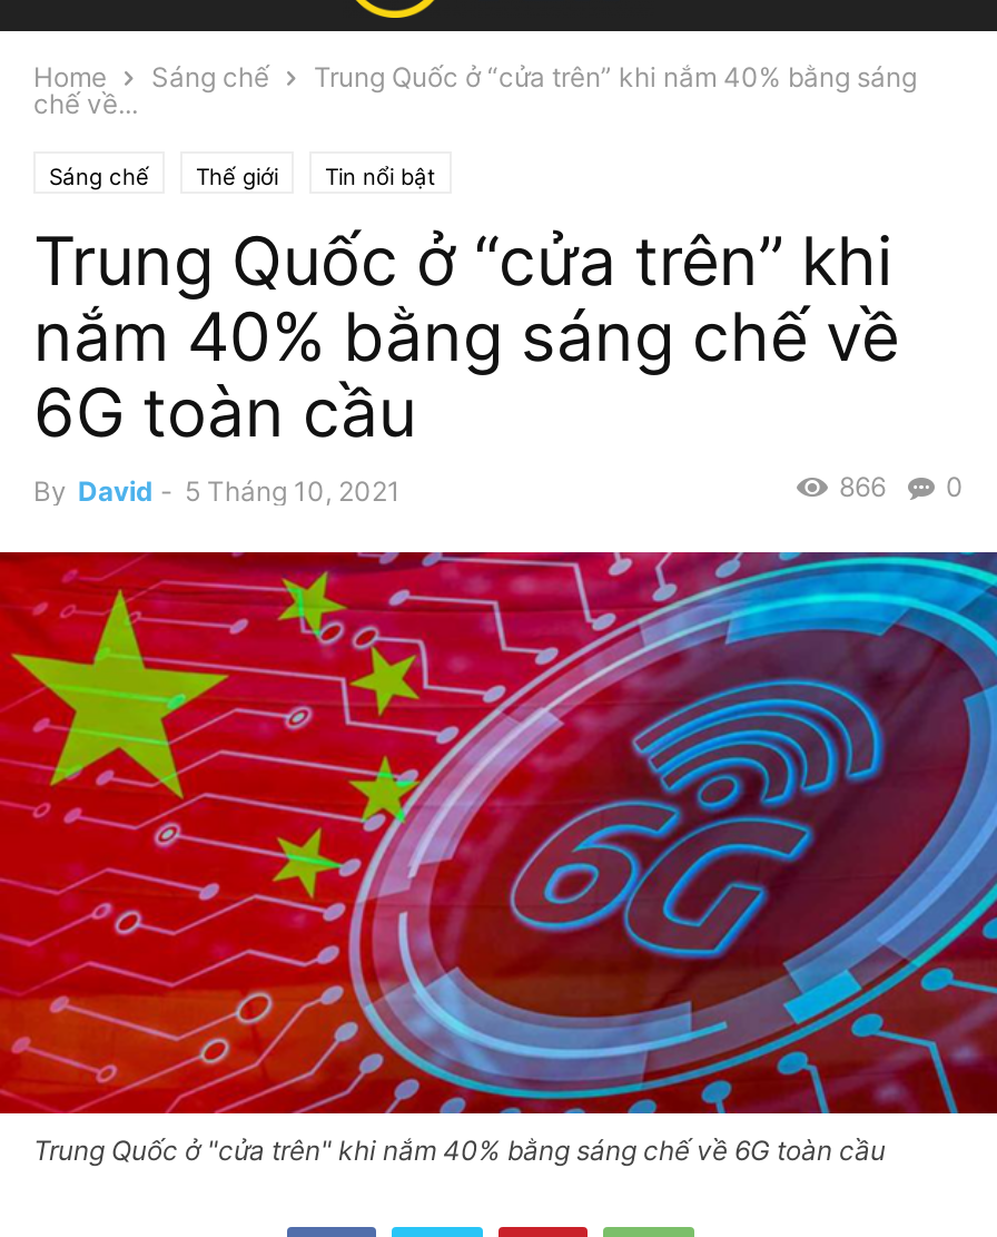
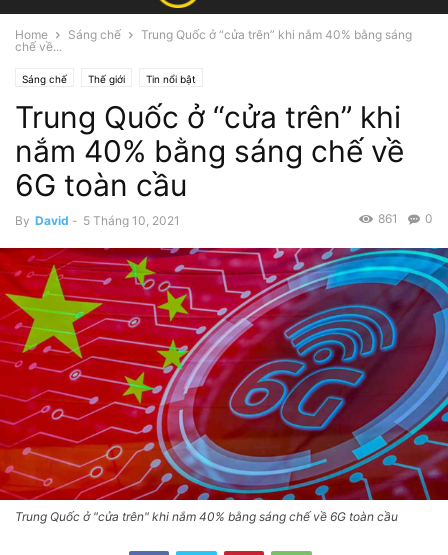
- 866 0
+ 861 0
